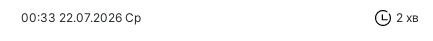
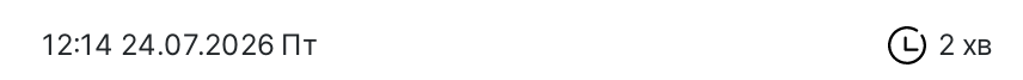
- 00:33 22.07.2026 Ср
+ 12:14 24.07.2026 Пт
